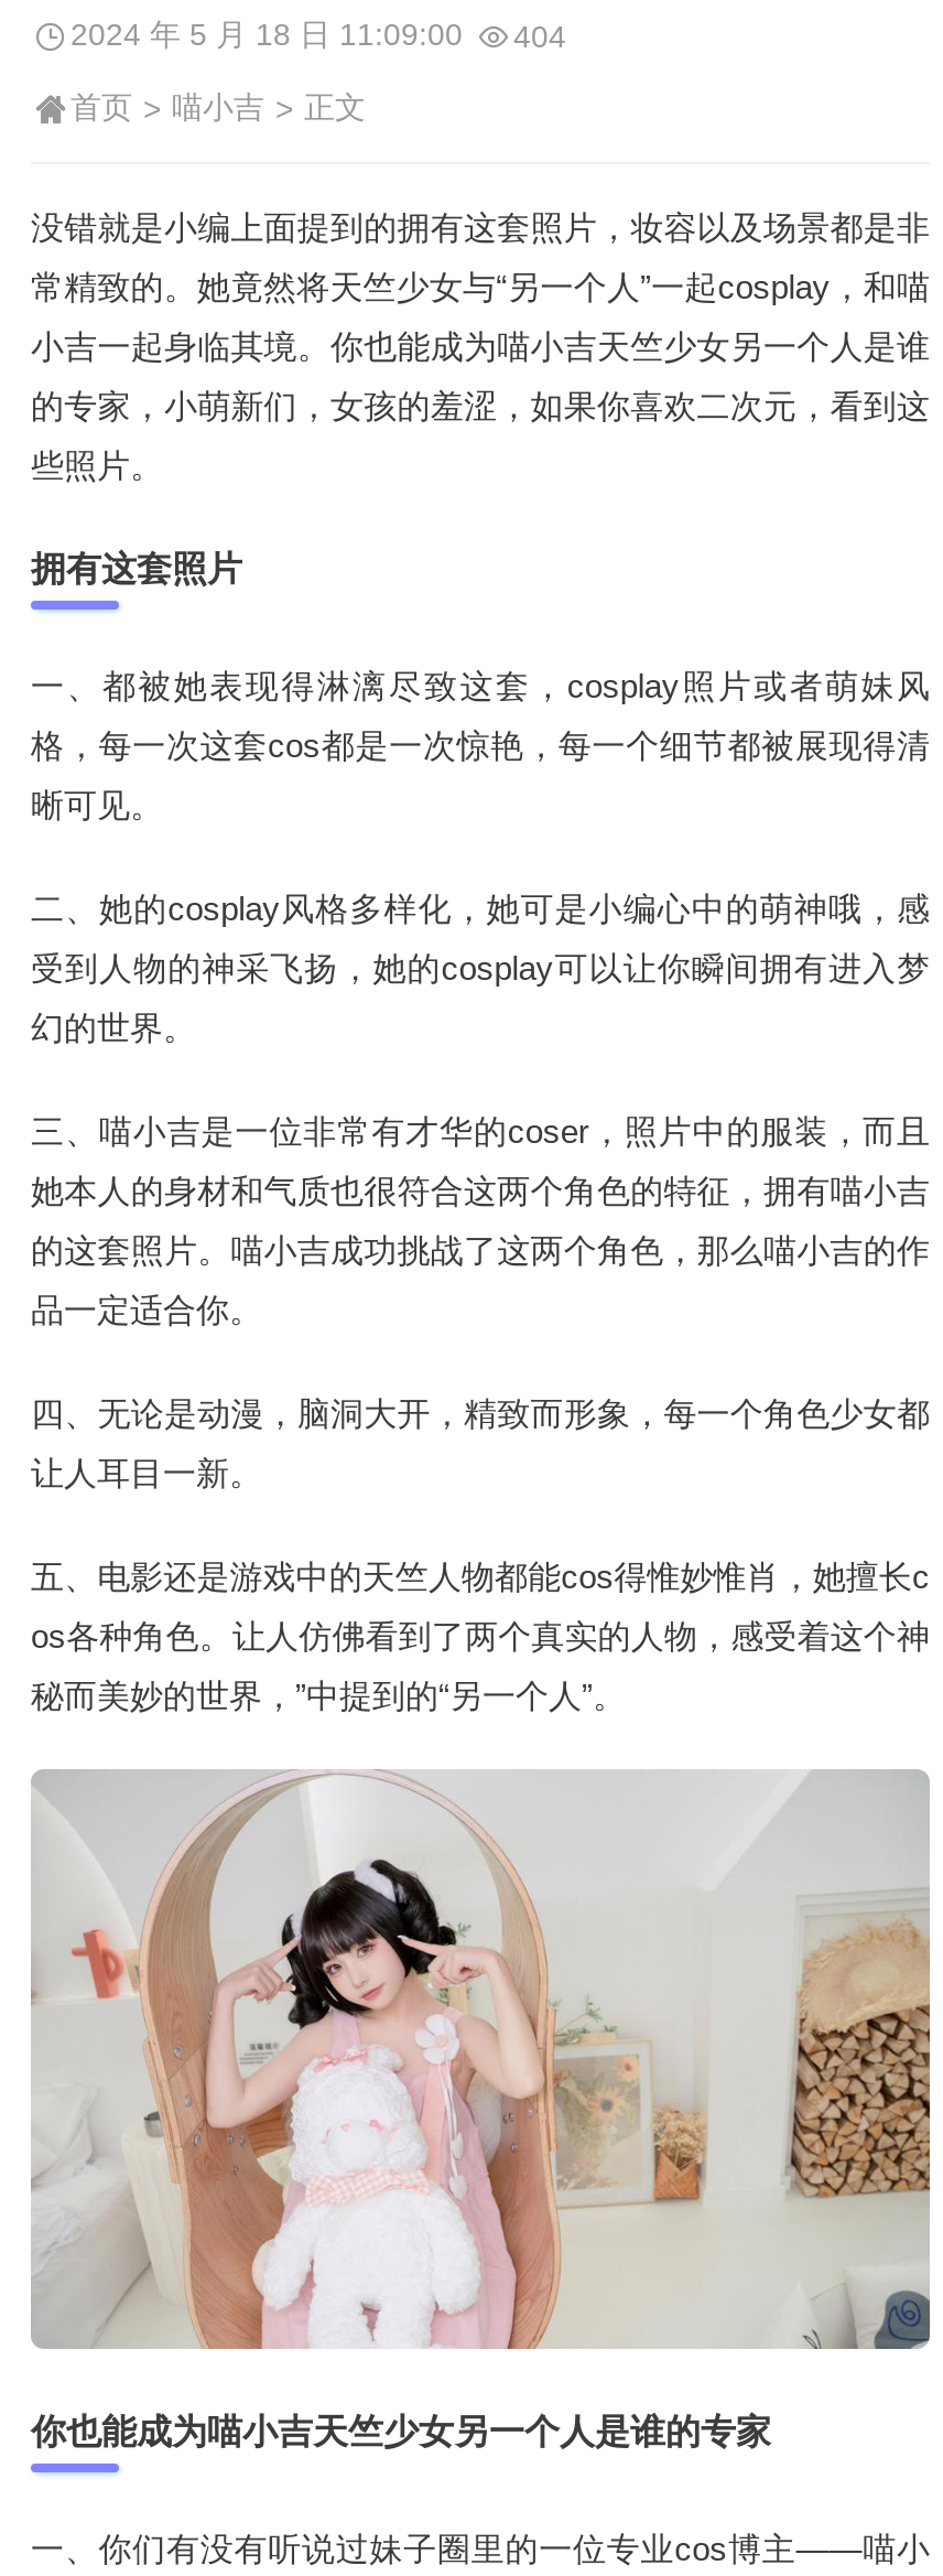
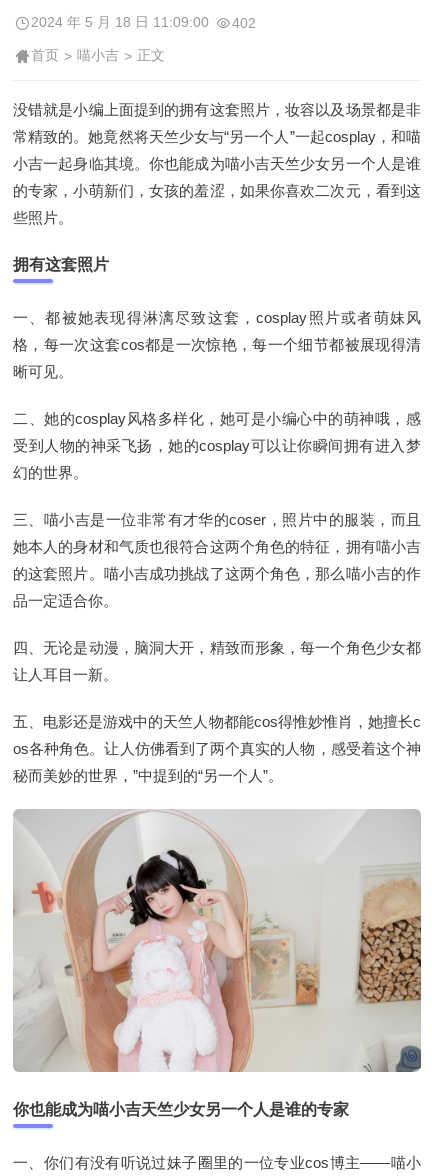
- 2024 年 5 月 18 日 11:09:00 404
+ 2024 年 5 月 18 日 11:09:00 402
